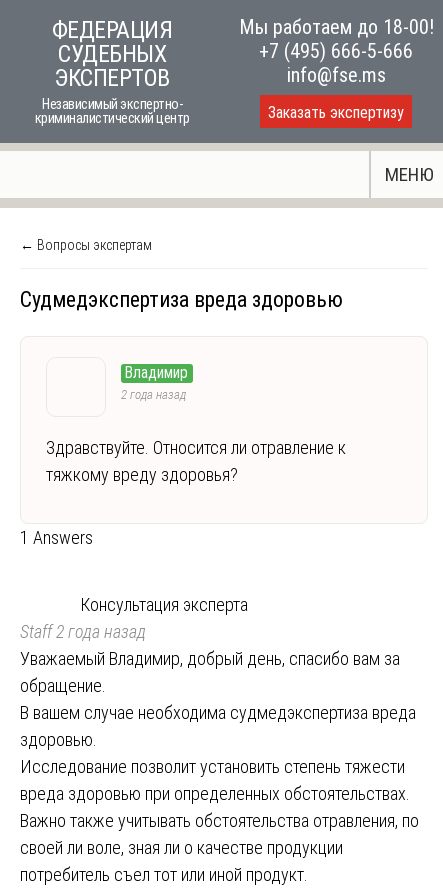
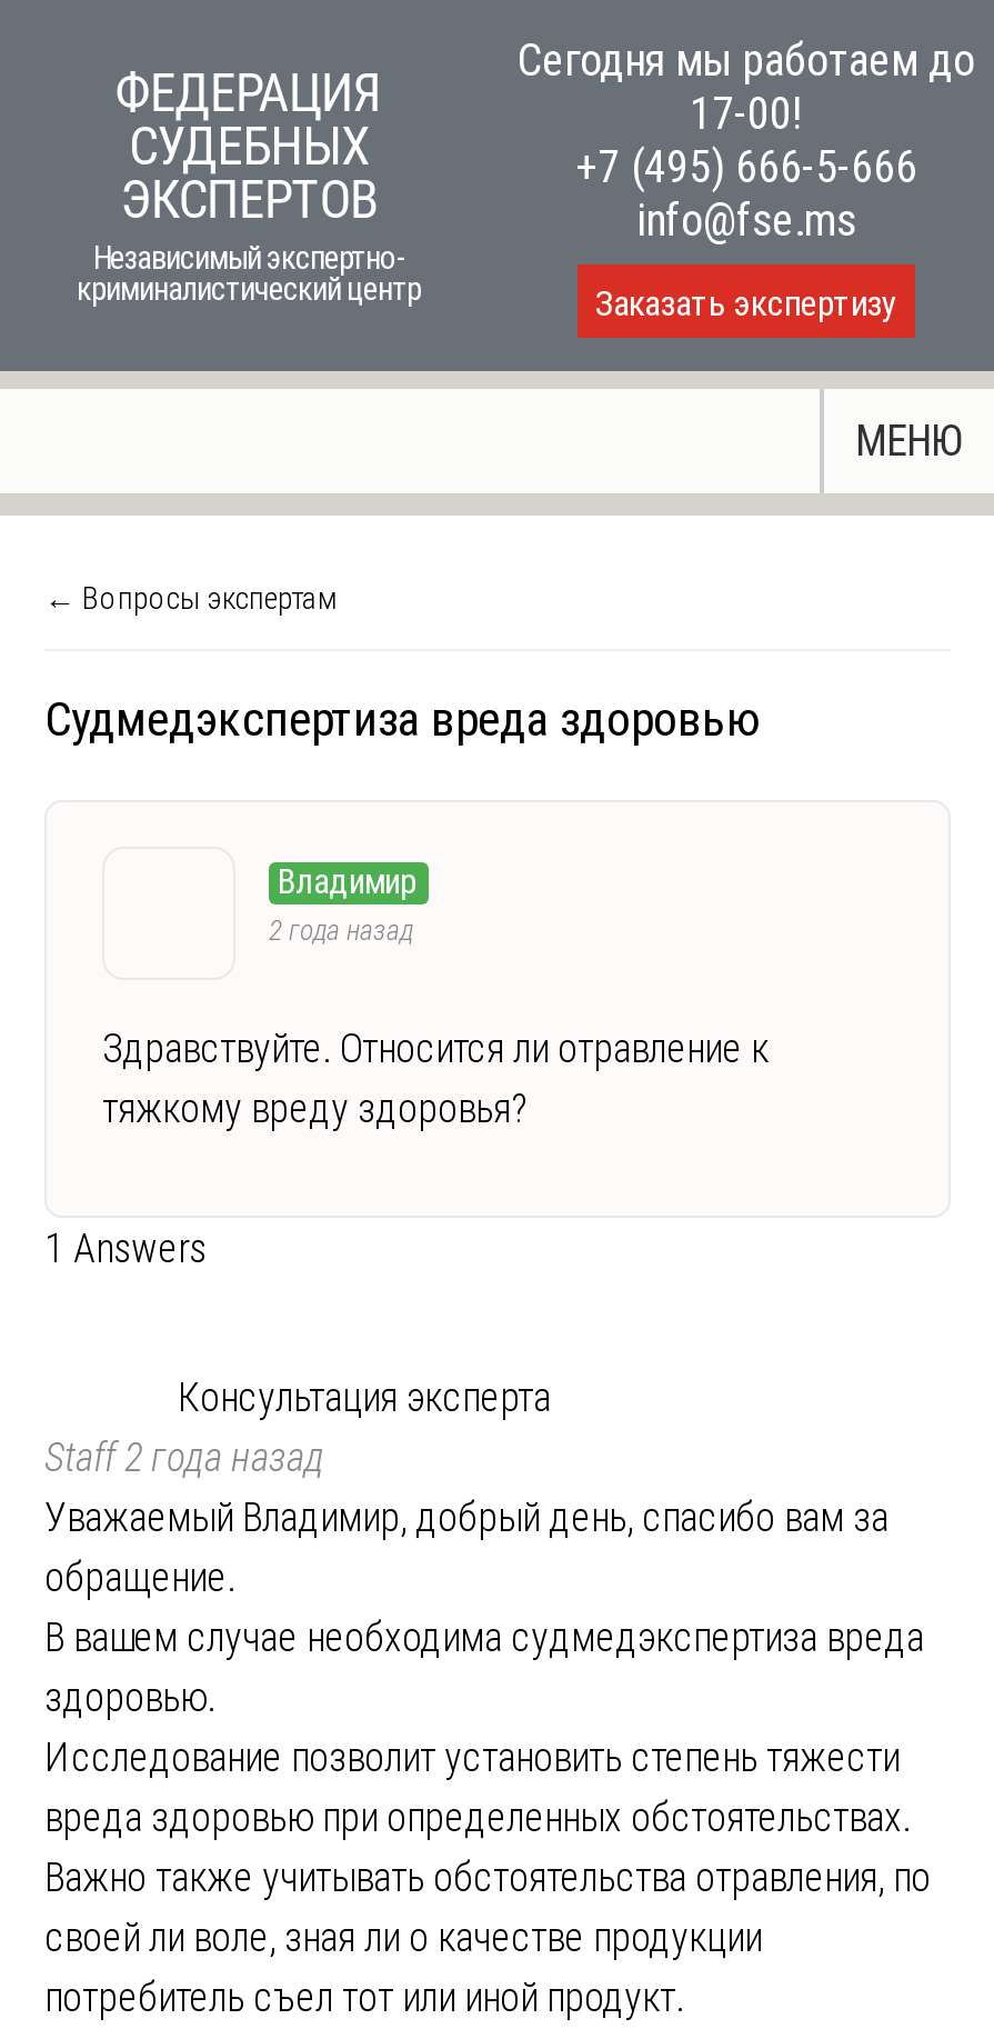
- Мы работаем до 18-00!
+ Сегодня мы работаем до
+ 17-00!
